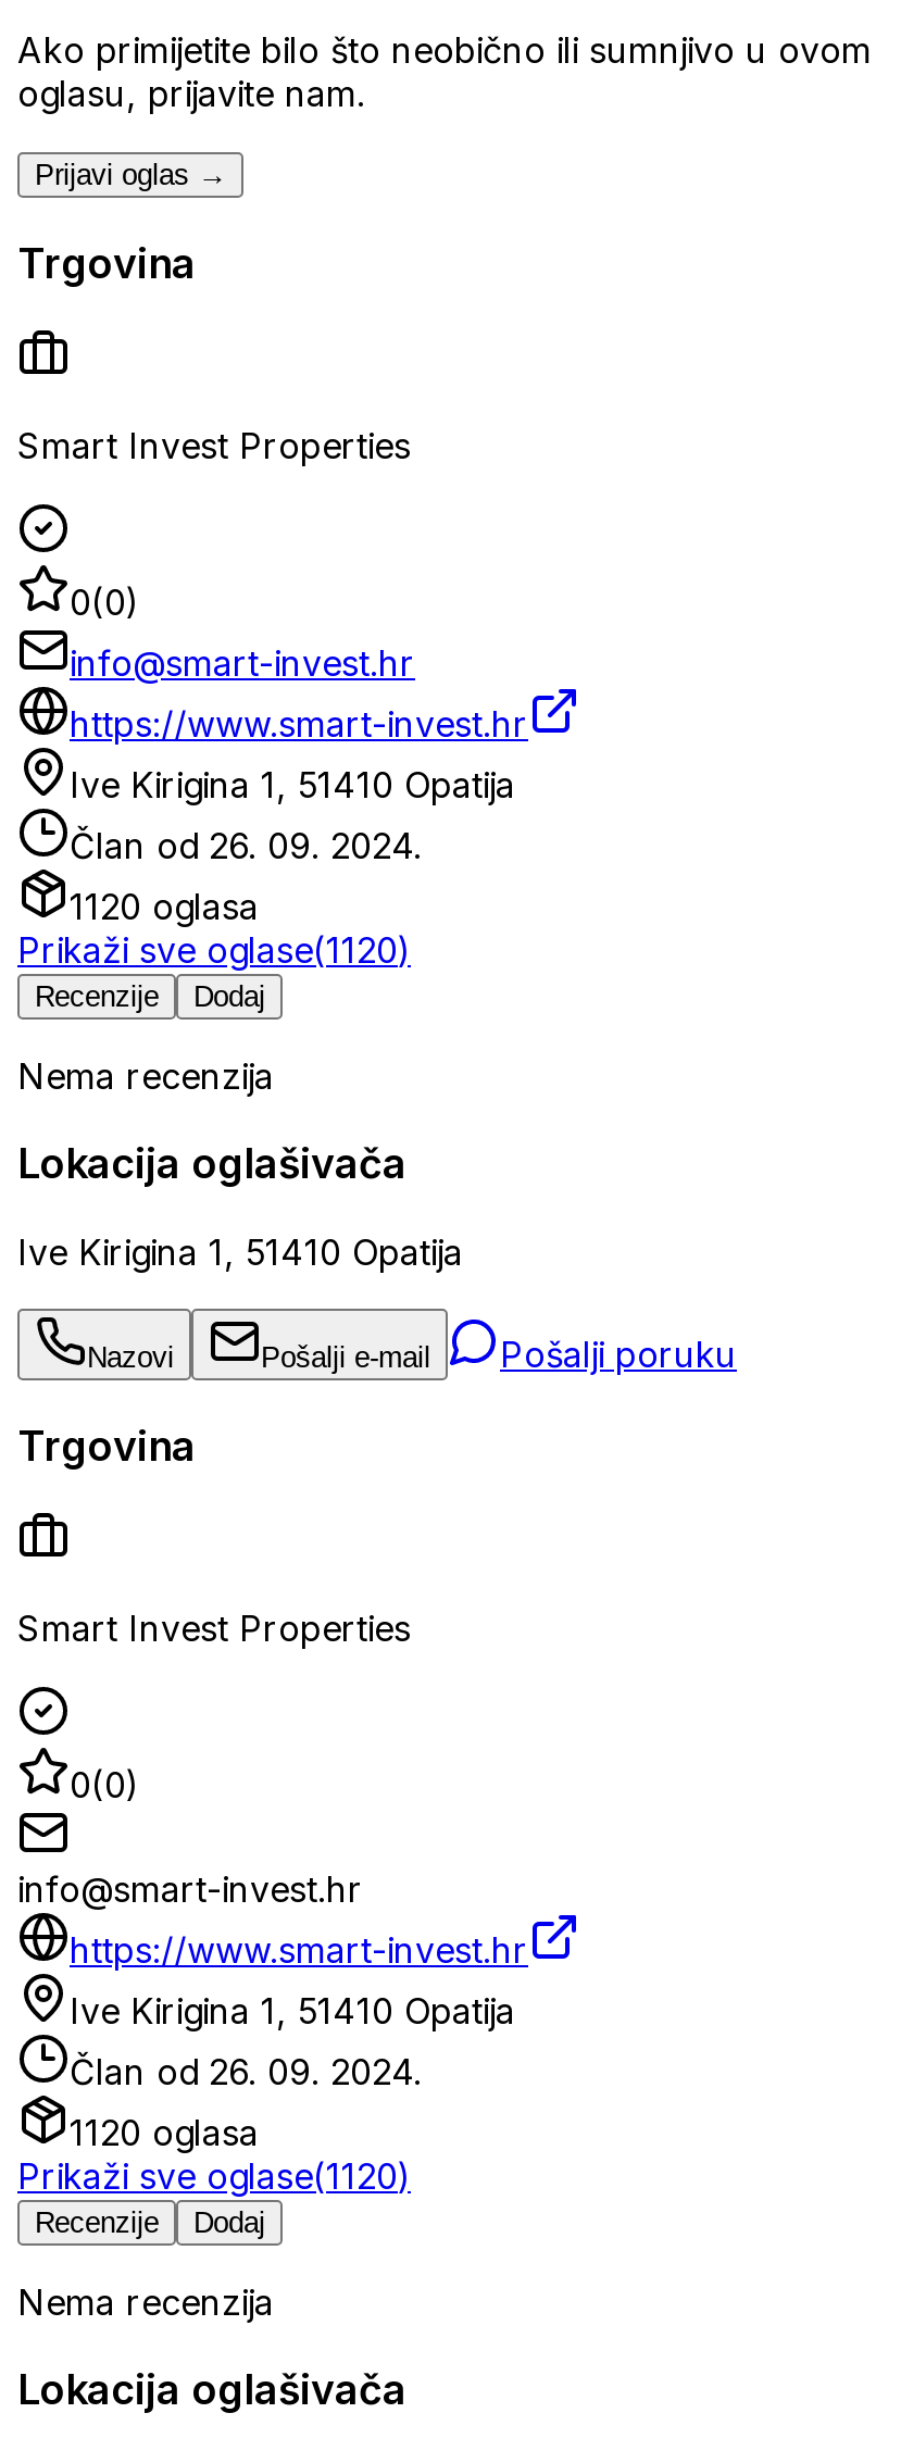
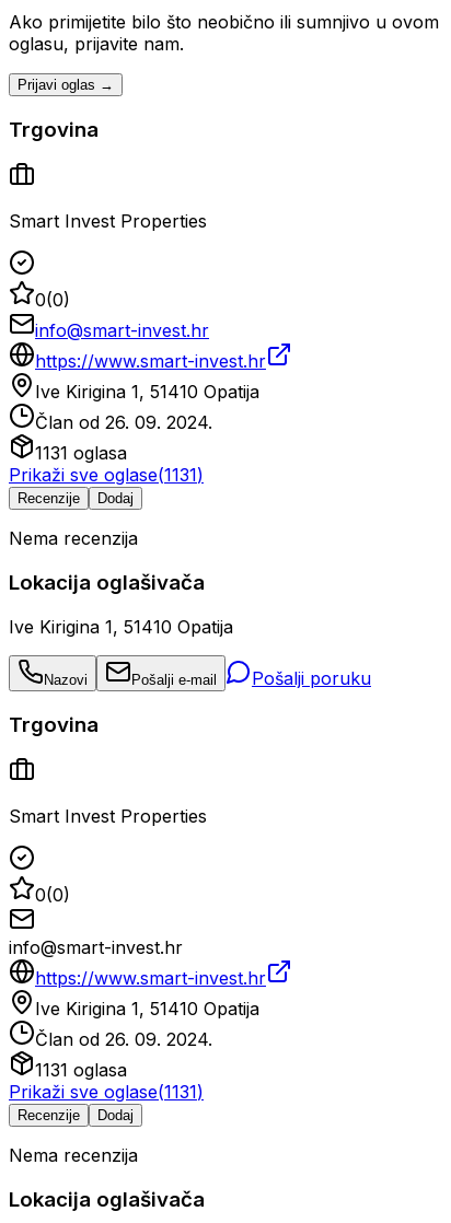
- 1120 oglasa
+ 1131 oglasa

- Prikaži sve oglase(1120)
+ Prikaži sve oglase(1131)

- 1120 oglasa
+ 1131 oglasa

- Prikaži sve oglase(1120)
+ Prikaži sve oglase(1131)
